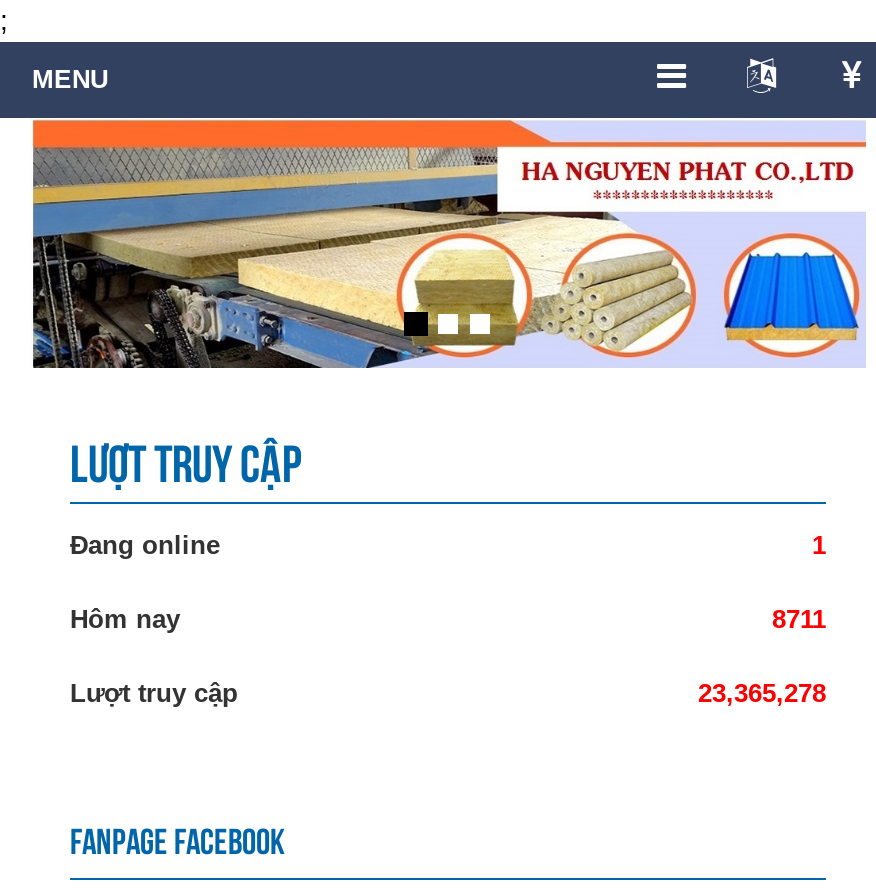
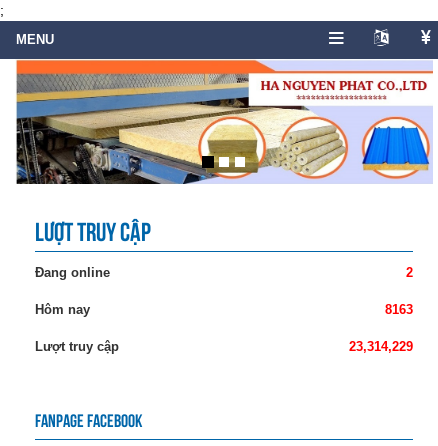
- 1
+ 2

- 8711
+ 8163

- 23,365,278
+ 23,314,229
